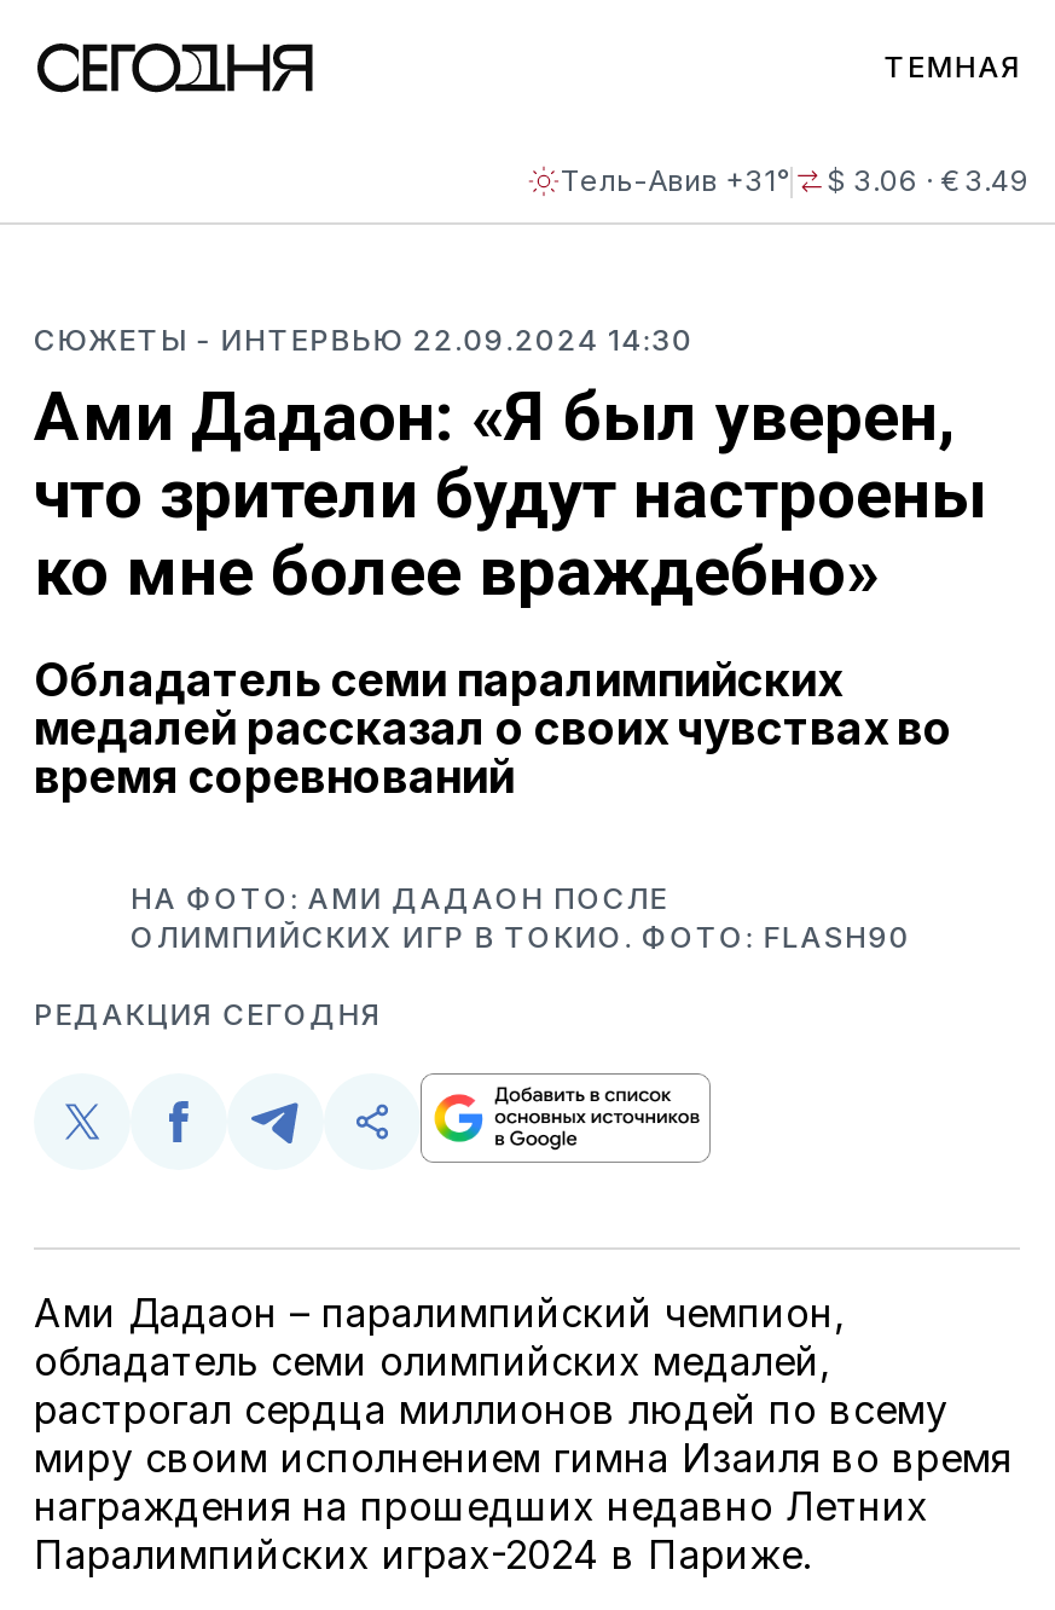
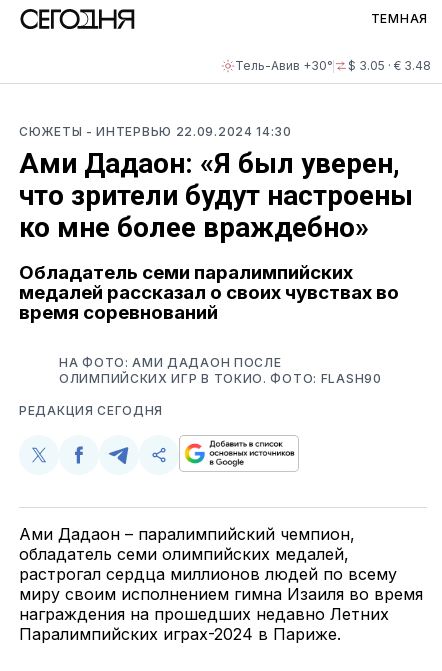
- Тель-Авив +31°
+ Тель-Авив +30°

- $ 3.06 · € 3.49
+ $ 3.05 · € 3.48
